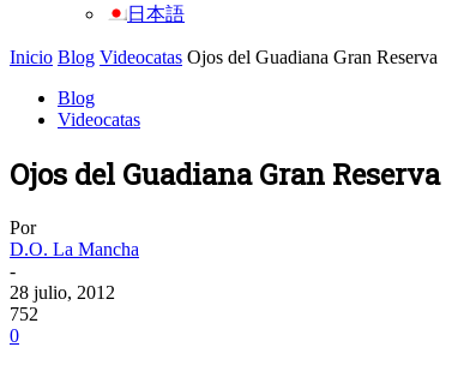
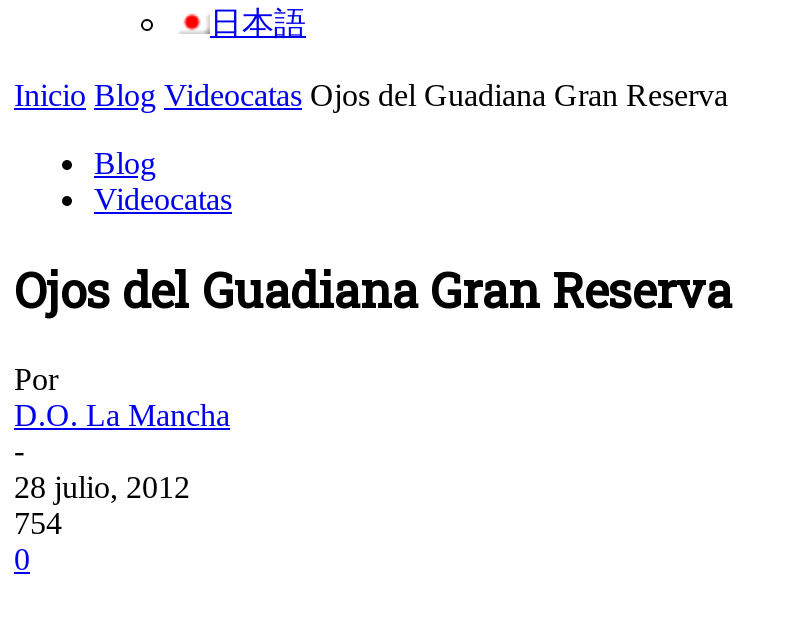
- 752
+ 754
